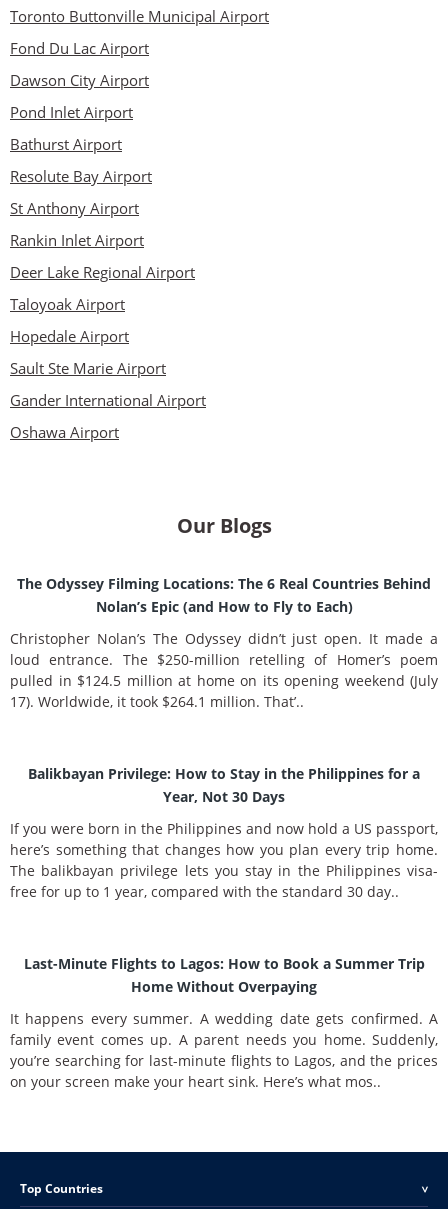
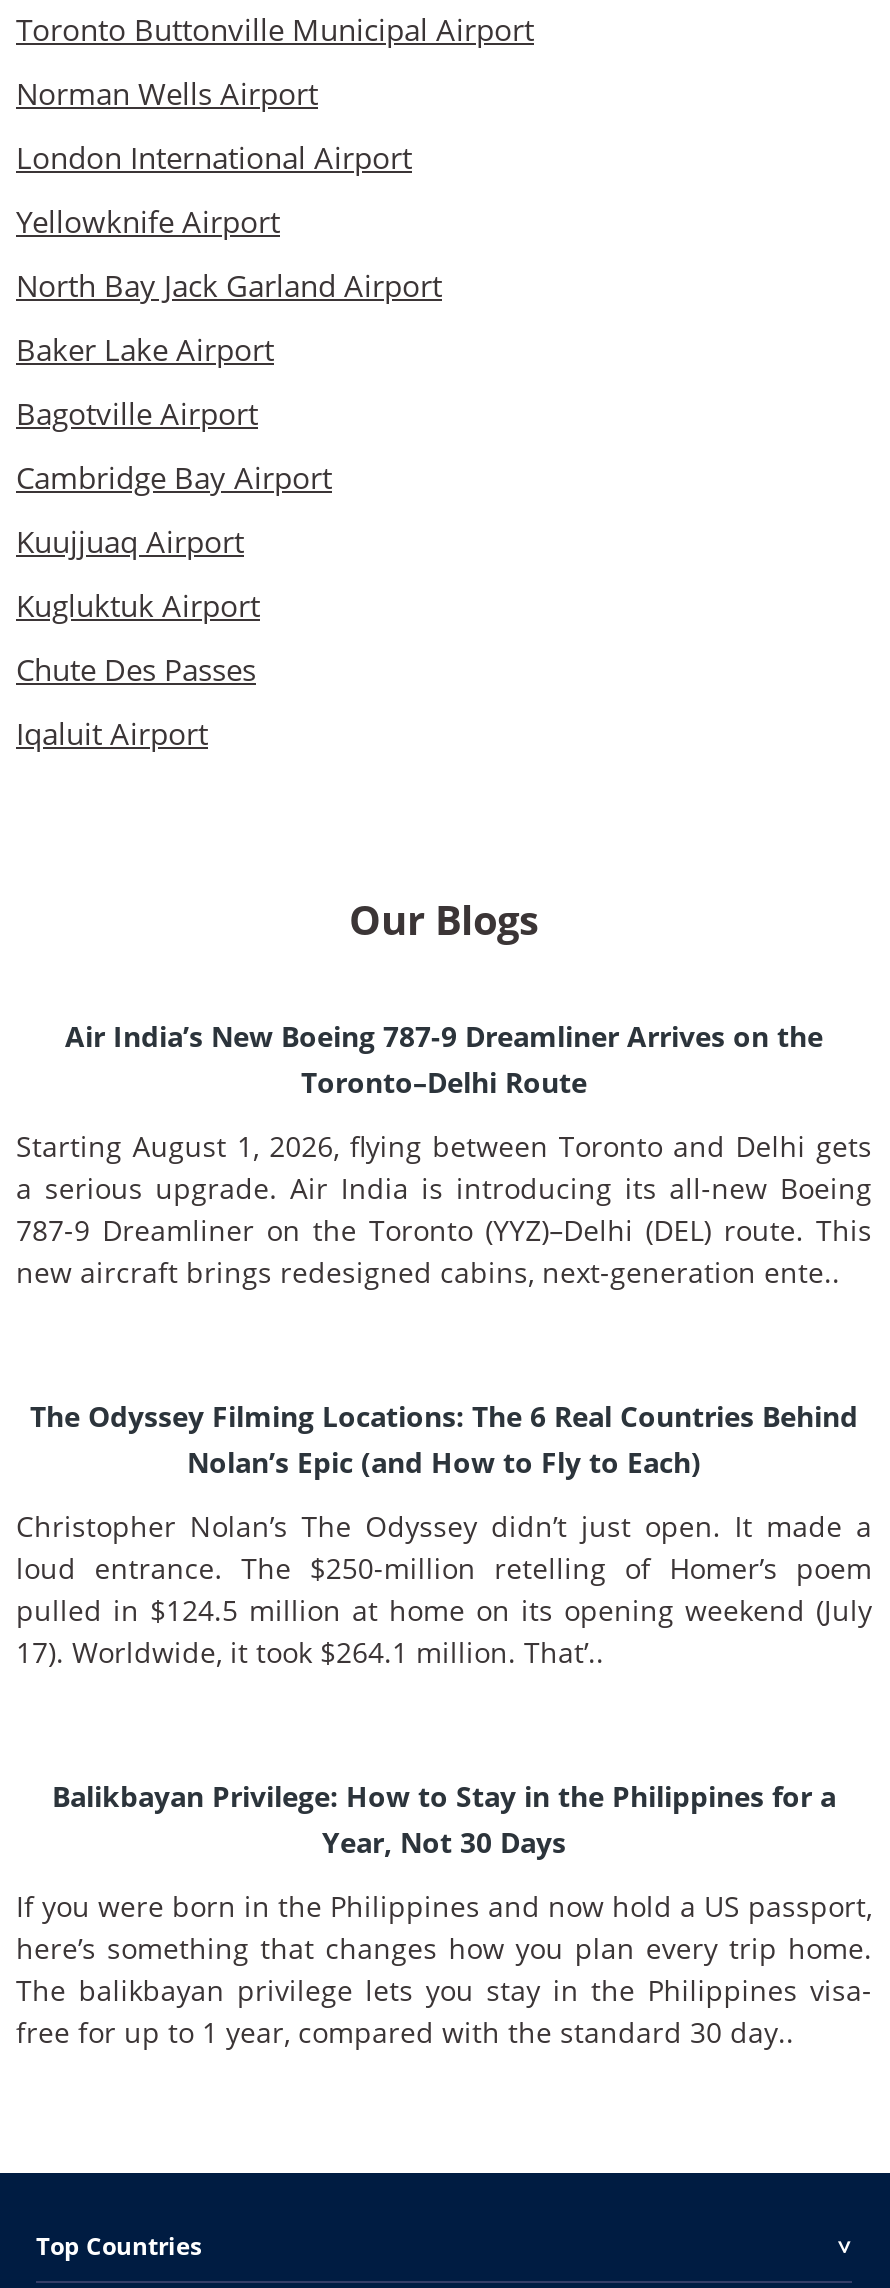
- Fond Du Lac Airport
- Dawson City Airport
- Pond Inlet Airport
- Bathurst Airport
- Resolute Bay Airport
- St Anthony Airport
- Rankin Inlet Airport
- Deer Lake Regional Airport
- Taloyoak Airport
- Hopedale Airport
- Sault Ste Marie Airport
- Gander International Airport
- Oshawa Airport
+ Norman Wells Airport
+ London International Airport
+ Yellowknife Airport
+ North Bay Jack Garland Airport
+ Baker Lake Airport
+ Bagotville Airport
+ Cambridge Bay Airport
+ Kuujjuaq Airport
+ Kugluktuk Airport
+ Chute Des Passes
+ Iqaluit Airport

+ Air India’s New Boeing 787-9 Dreamliner Arrives on the
+ Toronto–Delhi Route
+ Starting August 1, 2026, flying between Toronto and Delhi gets
+ a serious upgrade. Air India is introducing its all-new Boeing
+ 787-9 Dreamliner on the Toronto (YYZ)–Delhi (DEL) route. This
+ new aircraft brings redesigned cabins, next-generation ente..

moved down: The Odyssey Filming Locations: The 6 Real Countries Behind | Nolan’s Epic (and How to Fly to Each) | Christopher Nolan’s The Odyssey didn’t just open. It made a | ... | The balikbayan privilege lets you stay in the Philippines visa- | free for up to 1 year, compared with the standard 30 day..

- Last-Minute Flights to Lagos: How to Book a Summer Trip
- Home Without Overpaying
- It happens every summer. A wedding date gets confirmed. A
- family event comes up. A parent needs you home. Suddenly,
- you’re searching for last-minute flights to Lagos, and the prices
- on your screen make your heart sink. Here’s what mos..
